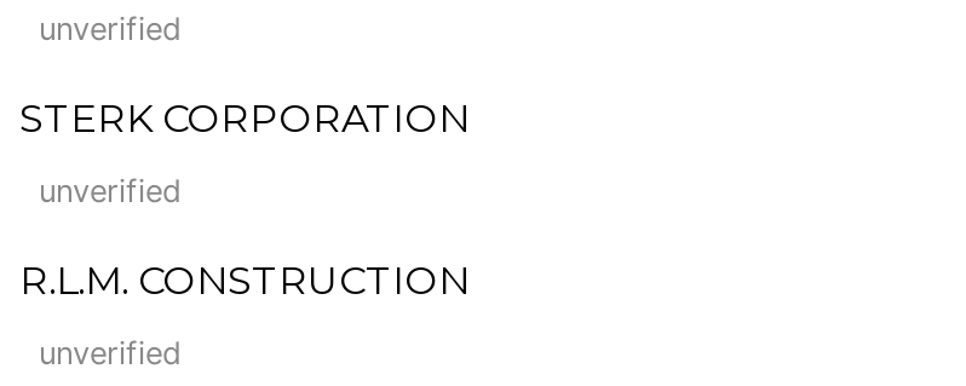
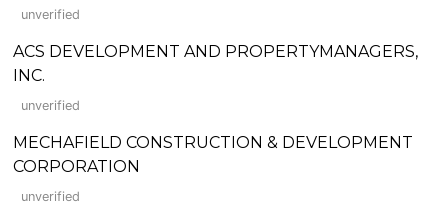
- STERK CORPORATION
+ ACS DEVELOPMENT AND PROPERTYMANAGERS,
+ INC.

- R.L.M. CONSTRUCTION
+ MECHAFIELD CONSTRUCTION & DEVELOPMENT
+ CORPORATION
